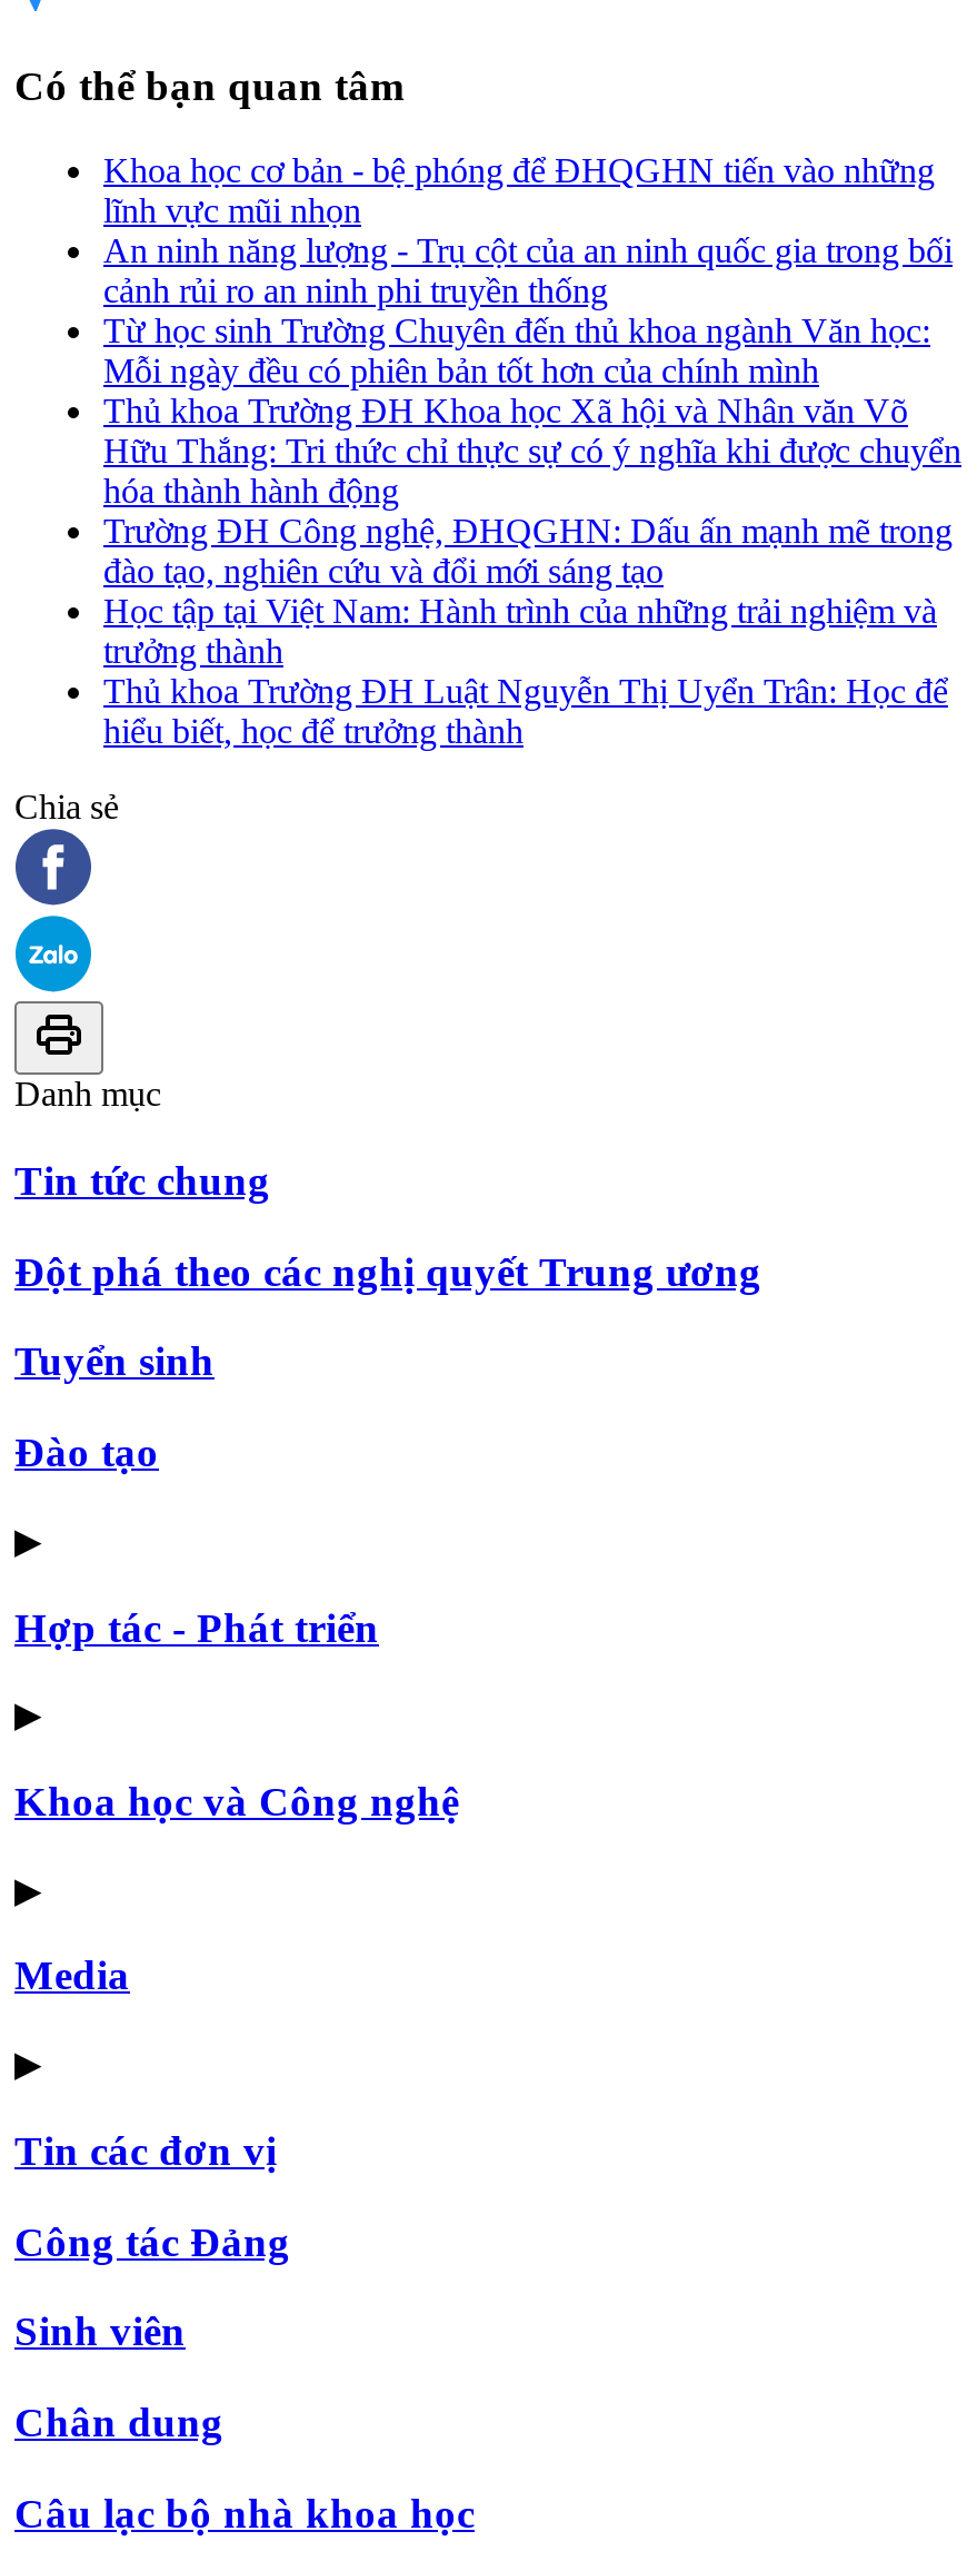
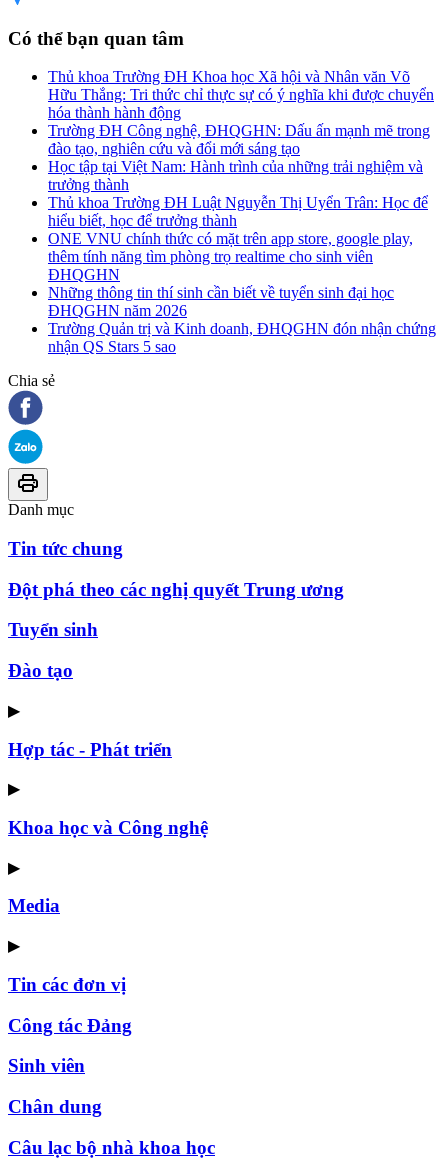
- Khoa học cơ bản - bệ phóng để ĐHQGHN tiến vào những
- lĩnh vực mũi nhọn
- An ninh năng lượng - Trụ cột của an ninh quốc gia trong bối
- cảnh rủi ro an ninh phi truyền thống
- Từ học sinh Trường Chuyên đến thủ khoa ngành Văn học:
- Mỗi ngày đều có phiên bản tốt hơn của chính mình

moved up: Thủ khoa Trường ĐH Khoa học Xã hội và Nhân văn Võ | Hữu Thắng: Tri thức chỉ thực sự có ý nghĩa khi được chuyển | hóa thành hành động | ... | Thủ khoa Trường ĐH Luật Nguyễn Thị Uyển Trân: Học để | hiểu biết, học để trưởng thành

+ ONE VNU chính thức có mặt trên app store, google play,
+ thêm tính năng tìm phòng trọ realtime cho sinh viên
+ ĐHQGHN
+ Những thông tin thí sinh cần biết về tuyển sinh đại học
+ ĐHQGHN năm 2026
+ Trường Quản trị và Kinh doanh, ĐHQGHN đón nhận chứng
+ nhận QS Stars 5 sao
